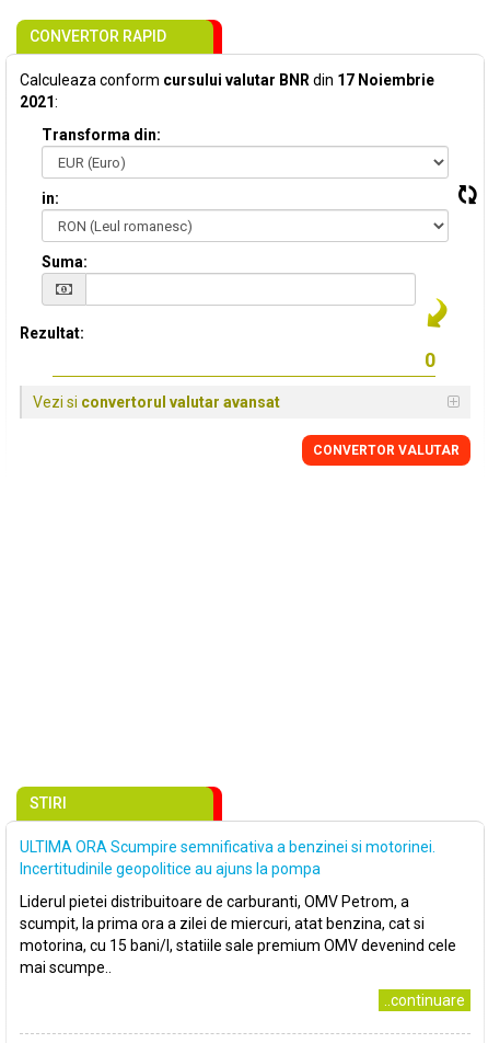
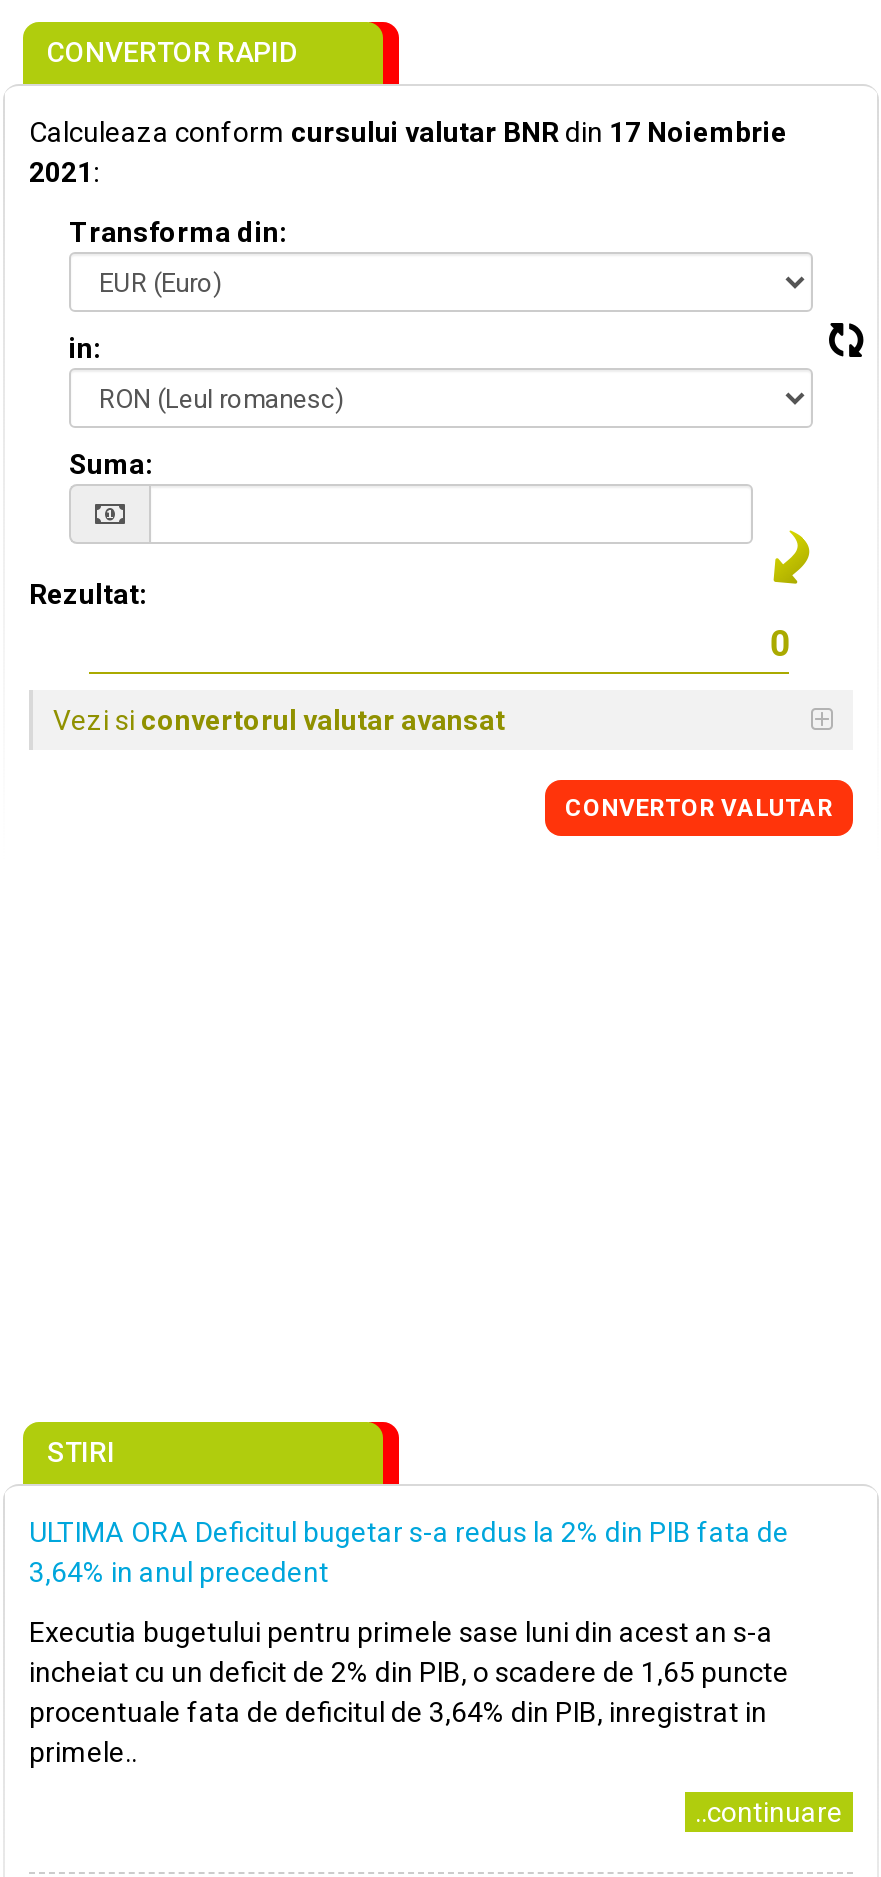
- ULTIMA ORA Scumpire semnificativa a benzinei si motorinei.
- Incertitudinile geopolitice au ajuns la pompa
+ ULTIMA ORA Deficitul bugetar s-a redus la 2% din PIB fata de
+ 3,64% in anul precedent

- Liderul pietei distribuitoare de carburanti, OMV Petrom, a
- scumpit, la prima ora a zilei de miercuri, atat benzina, cat si
- motorina, cu 15 bani/l, statiile sale premium OMV devenind cele
- mai scumpe..
+ Executia bugetului pentru primele sase luni din acest an s-a
+ incheiat cu un deficit de 2% din PIB, o scadere de 1,65 puncte
+ procentuale fata de deficitul de 3,64% din PIB, inregistrat in
+ primele..
